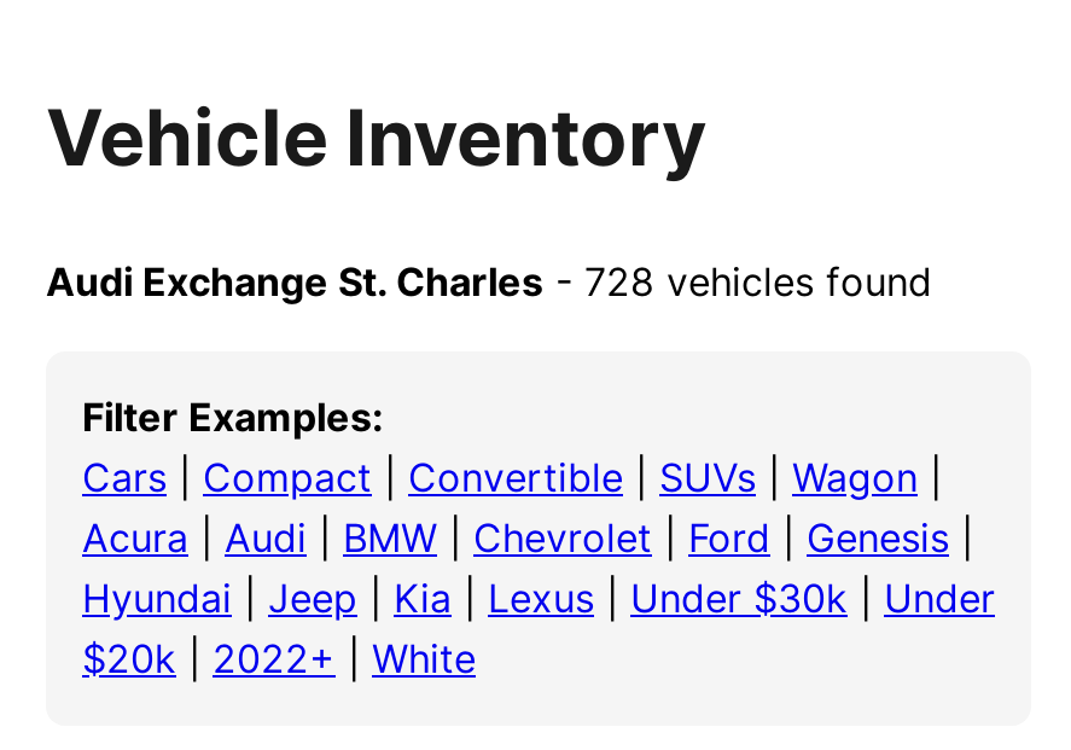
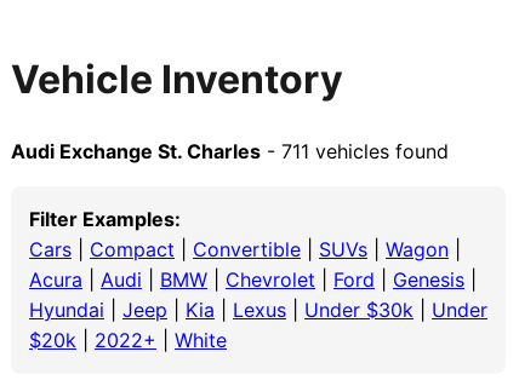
- Audi Exchange St. Charles - 728 vehicles found
+ Audi Exchange St. Charles - 711 vehicles found
